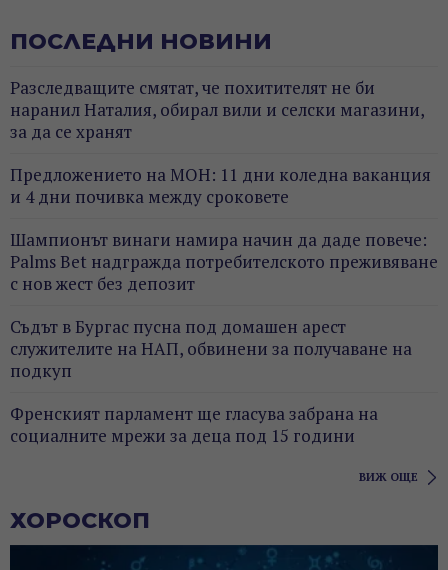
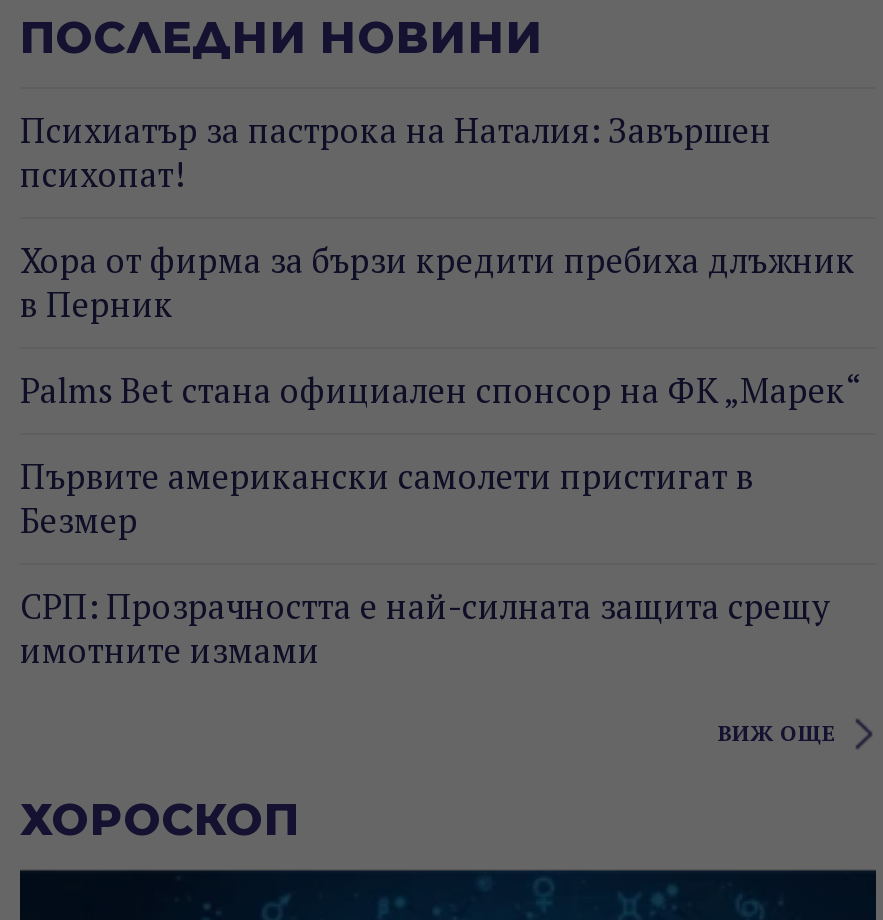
- Разследващите смятат, че похитителят не би
- наранил Наталия, обирал вили и селски магазини,
- за да се хранят
+ Психиатър за пастрока на Наталия: Завършен
+ психопат!

- Предложението на МОН: 11 дни коледна ваканция
- и 4 дни почивка между сроковете
+ Хора от фирма за бързи кредити пребиха длъжник
+ в Перник

- Шампионът винаги намира начин да даде повече:
- Palms Bet надгражда потребителското преживяване
- с нов жест без депозит
+ Palms Bet стана официален спонсор на ФК „Марек“

- Съдът в Бургас пусна под домашен арест
- служителите на НАП, обвинени за получаване на
- подкуп
+ Първите американски самолети пристигат в
+ Безмер

- Френският парламент ще гласува забрана на
- социалните мрежи за деца под 15 години
+ СРП: Прозрачността е най-силната защита срещу
+ имотните измами
